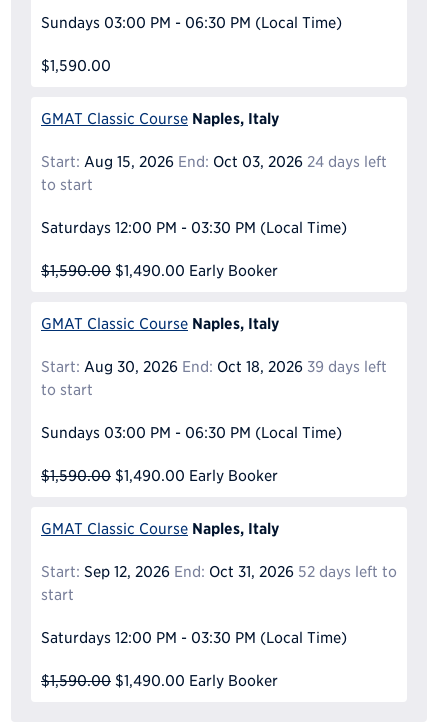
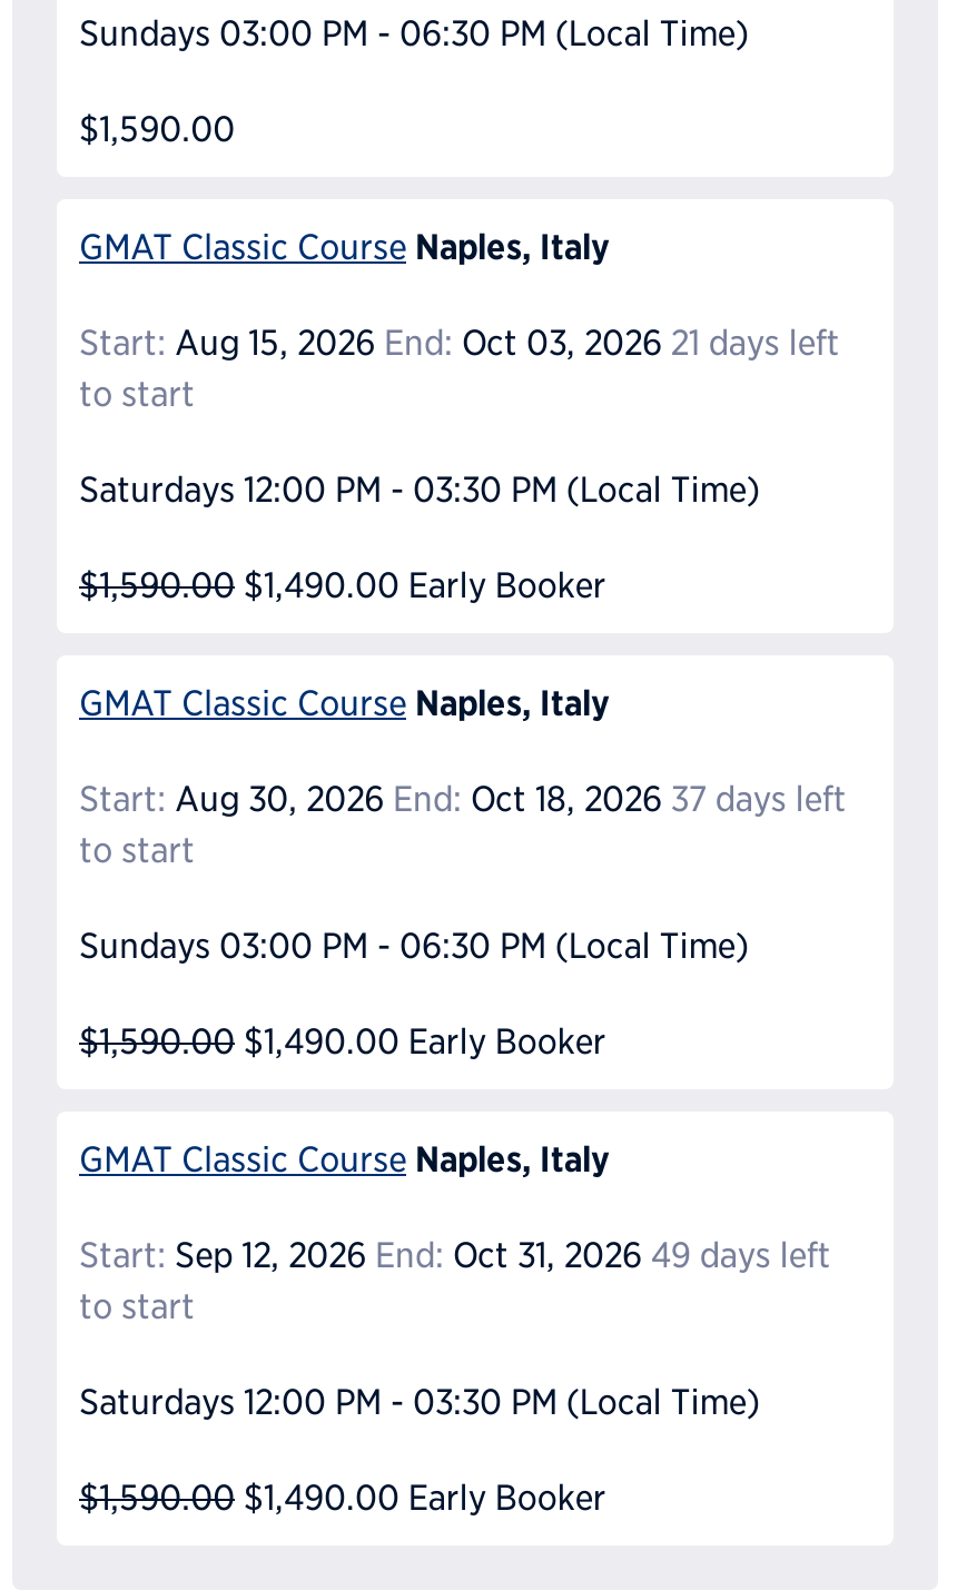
- Start: Aug 15, 2026 End: Oct 03, 2026 24 days left
+ Start: Aug 15, 2026 End: Oct 03, 2026 21 days left

- Start: Aug 30, 2026 End: Oct 18, 2026 39 days left
+ Start: Aug 30, 2026 End: Oct 18, 2026 37 days left

- Start: Sep 12, 2026 End: Oct 31, 2026 52 days left to
- start
+ Start: Sep 12, 2026 End: Oct 31, 2026 49 days left
+ to start
